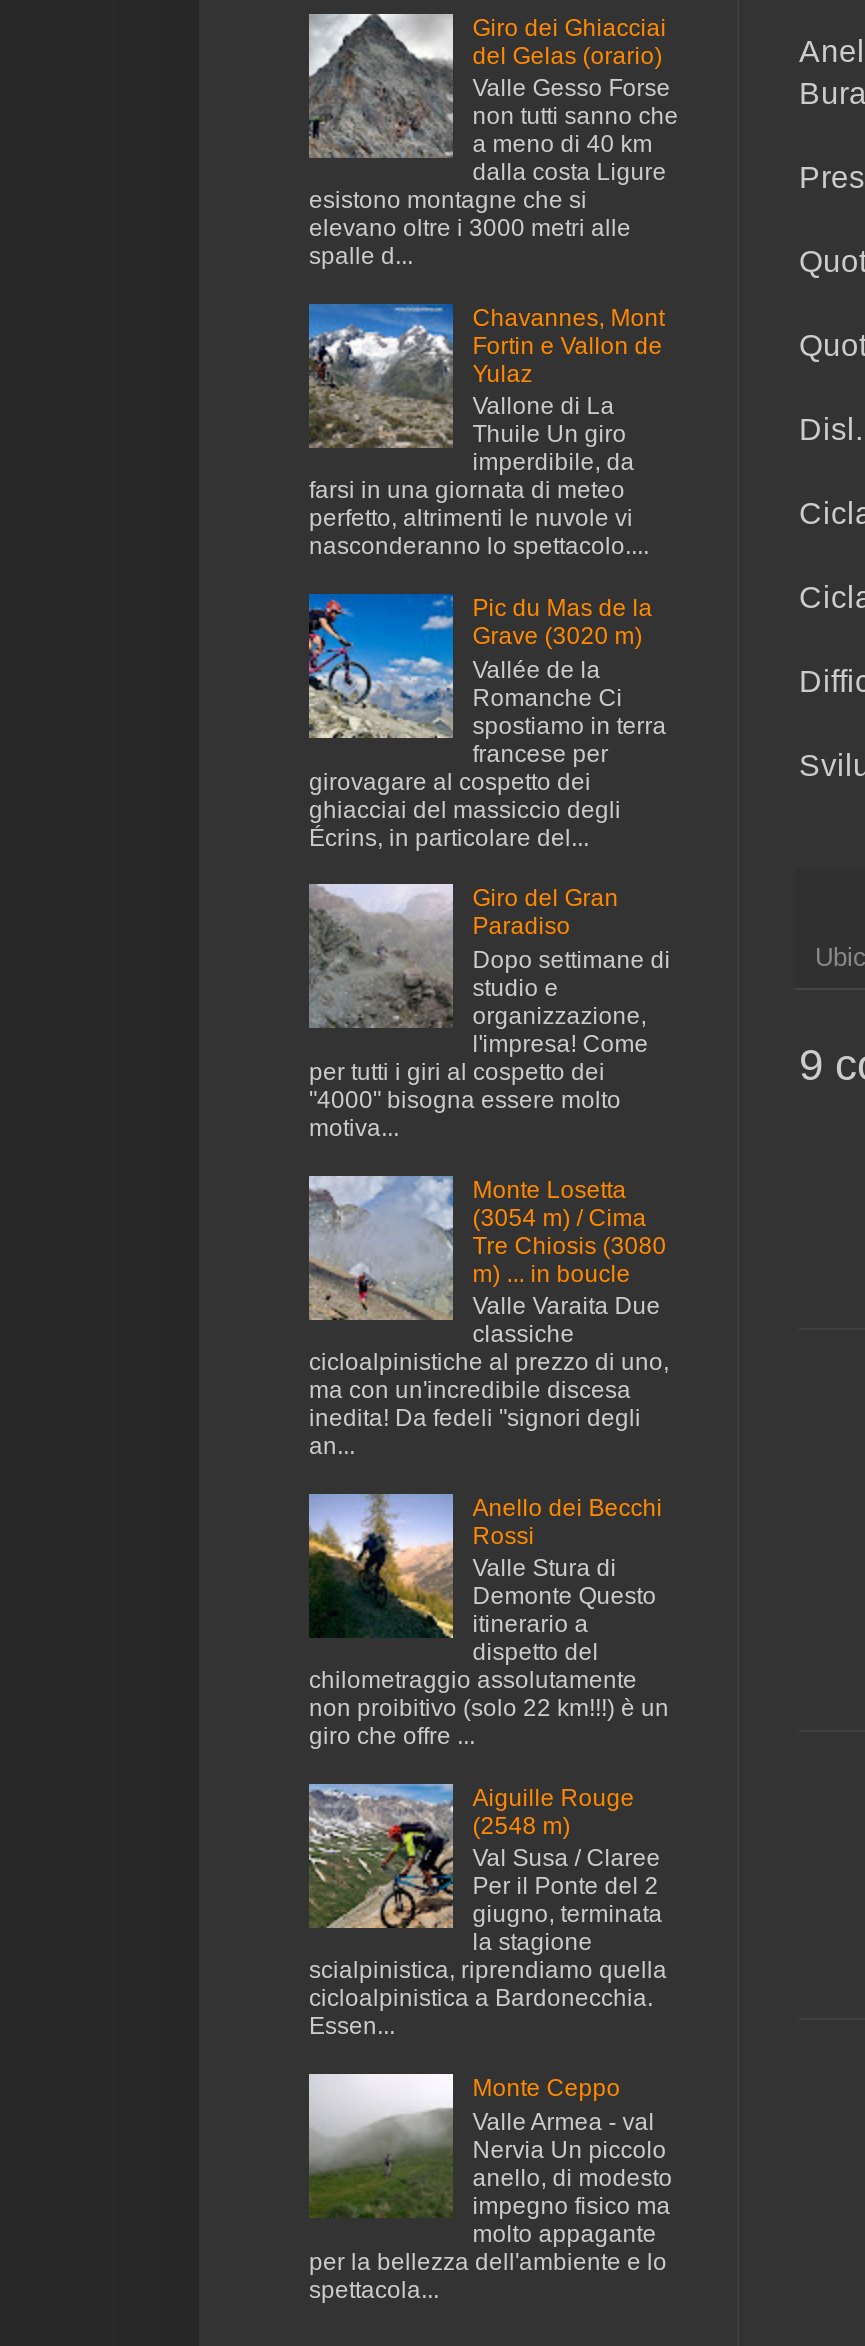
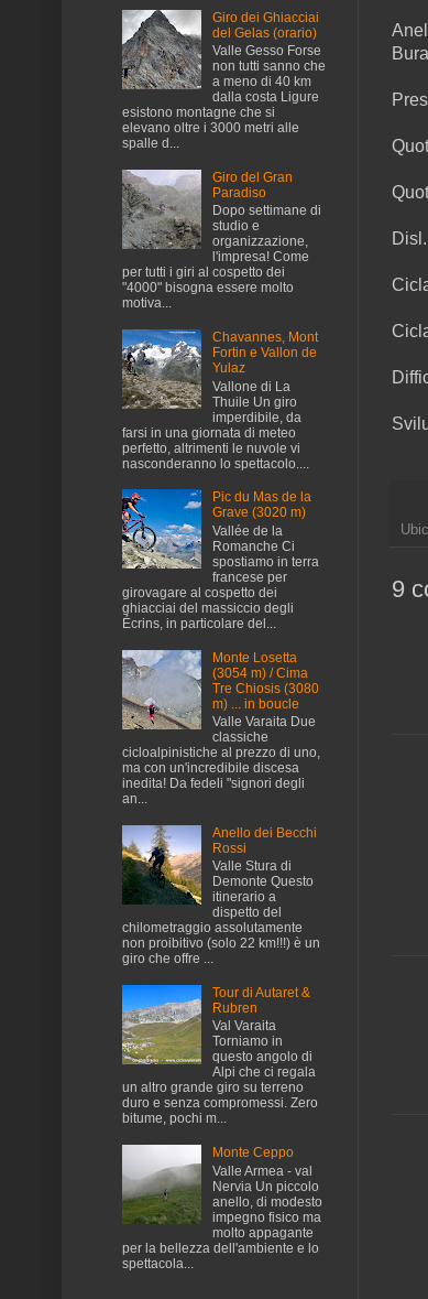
moved down: [image] | Chavannes, Mont | Fortin e Vallon de | ... | ghiacciai del massiccio degli | Écrins, in particolare del...

moved up: [image] | Giro del Gran | Paradiso | ... | "4000" bisogna essere molto | motiva...

- [image]
- Aiguille Rouge
- (2548 m)
- Val Susa / Claree
- Per il Ponte del 2
- giugno, terminata
- la stagione
- scialpinistica, riprendiamo quella
- cicloalpinistica a Bardonecchia.
- Essen...
+ [image]
+ Tour di Autaret &
+ Rubren
+ Val Varaita
+ Torniamo in
+ questo angolo di
+ Alpi che ci regala
+ un altro grande giro su terreno
+ duro e senza compromessi. Zero
+ bitume, pochi m...
